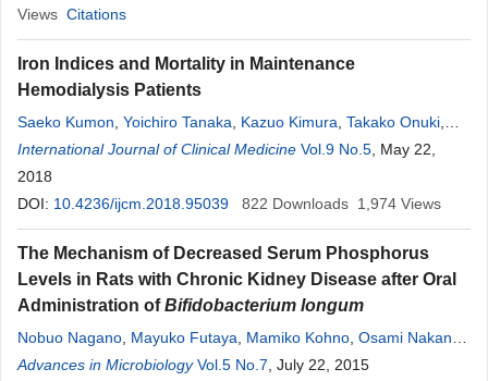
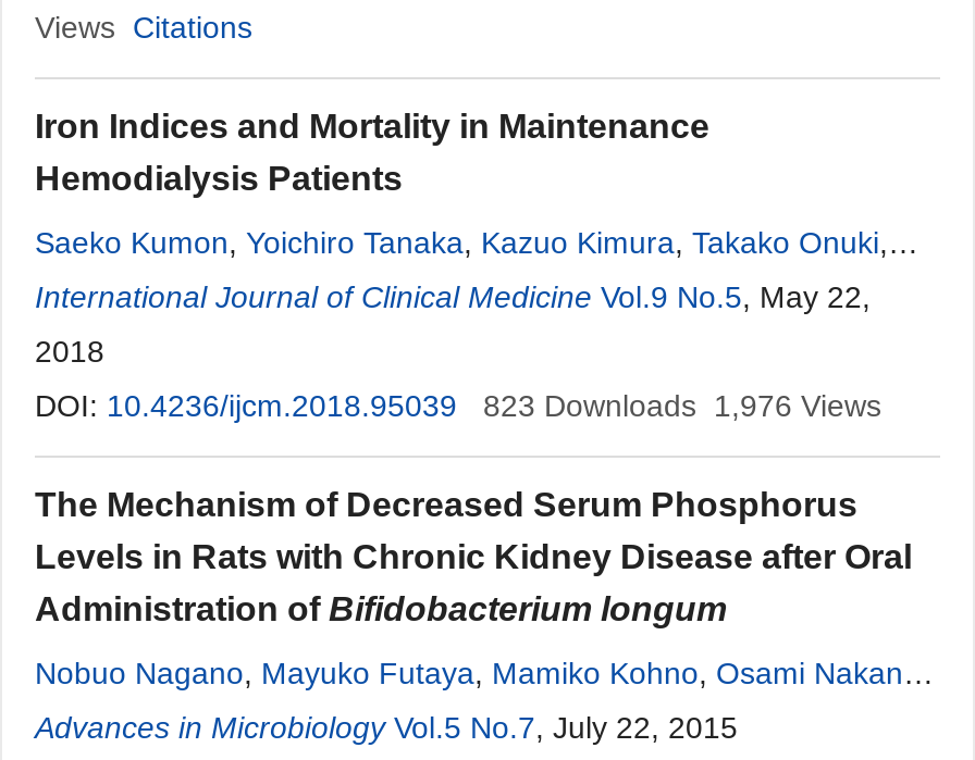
- 822 Downloads 1,974 Views
+ 823 Downloads 1,976 Views
